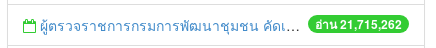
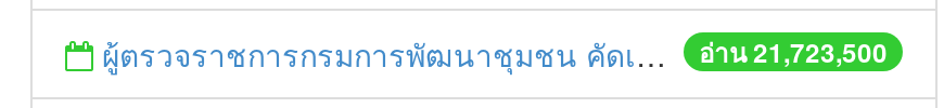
- อ่าน 21,715,262
+ อ่าน 21,723,500
